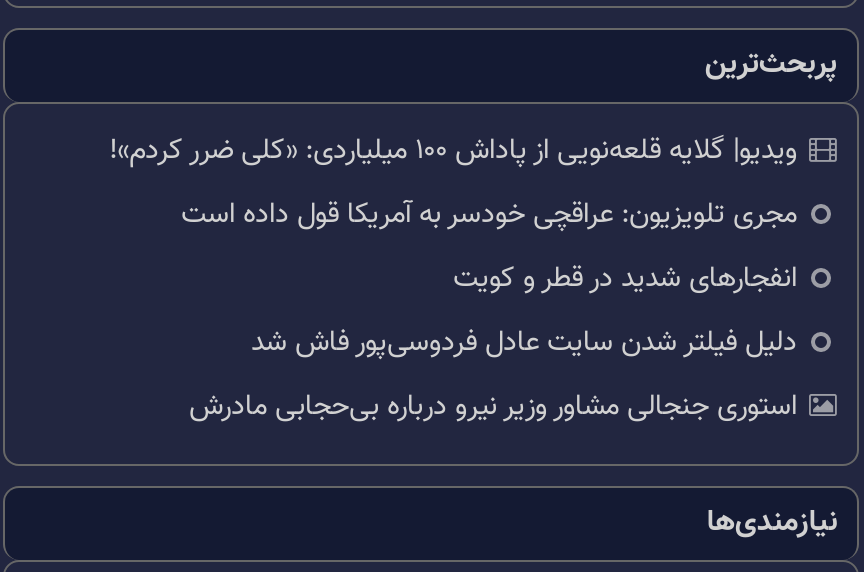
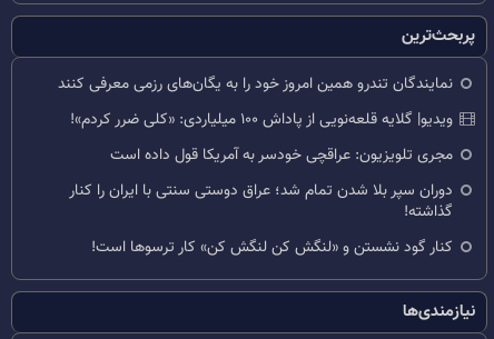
+ نمایندگان تندرو همین امروز خود را به یگان‌های رزمی معرفی کنند

- انفجارهای شدید در قطر و کویت
- دلیل فیلتر شدن سایت عادل فردوسی‌پور فاش شد
- استوری جنجالی مشاور وزیر نیرو درباره بی‌حجابی مادرش
+ دوران سپر بلا شدن تمام شد؛ عراق دوستی سنتی با ایران را کنار
+ گذاشته!
+ کنار گود نشستن و «لنگش کن لنگش کن» کار ترسوها است!
